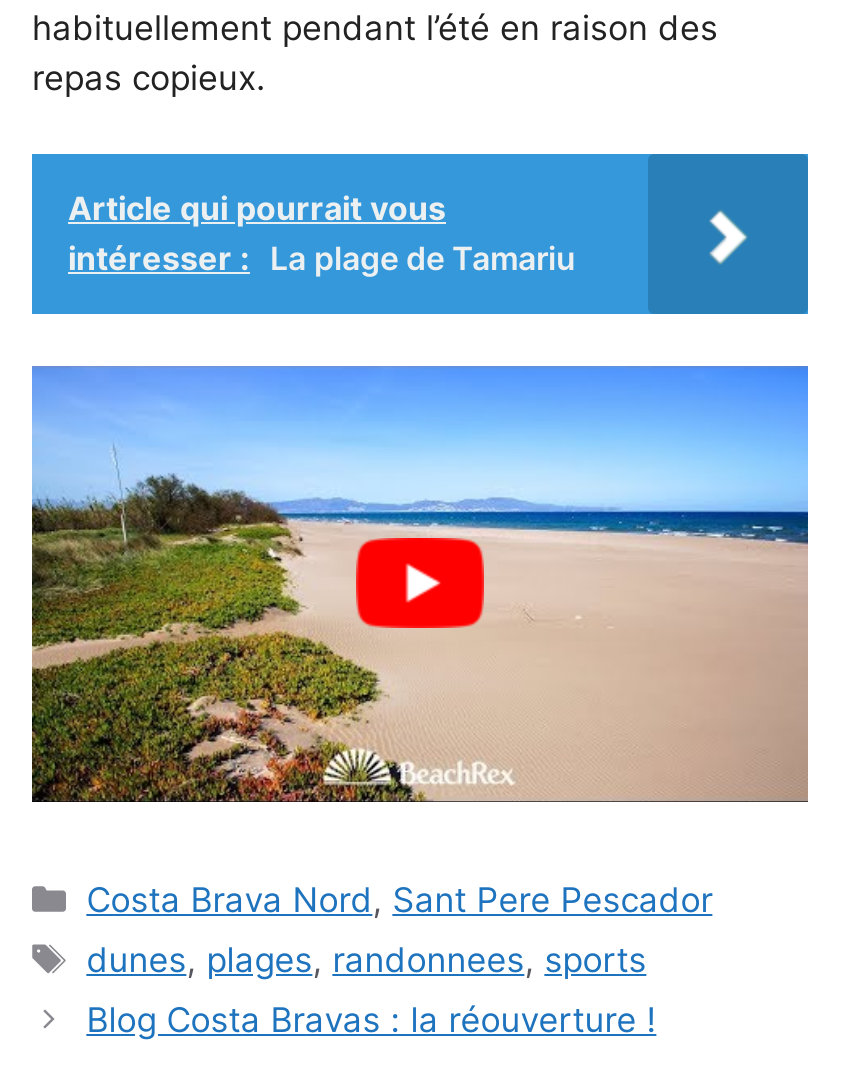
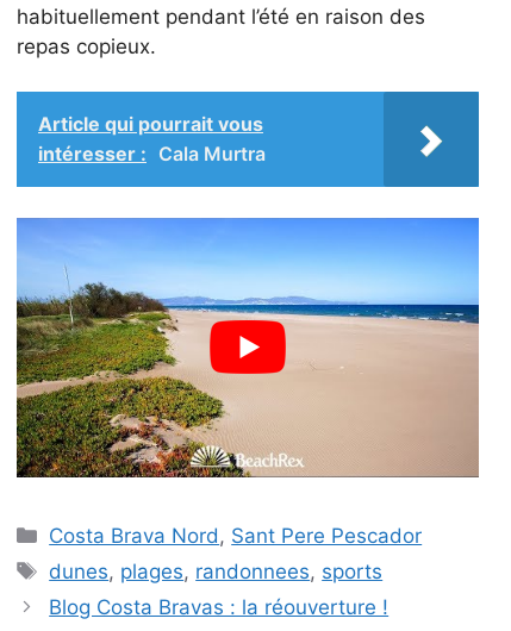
- intéresser : La plage de Tamariu
+ intéresser : Cala Murtra
